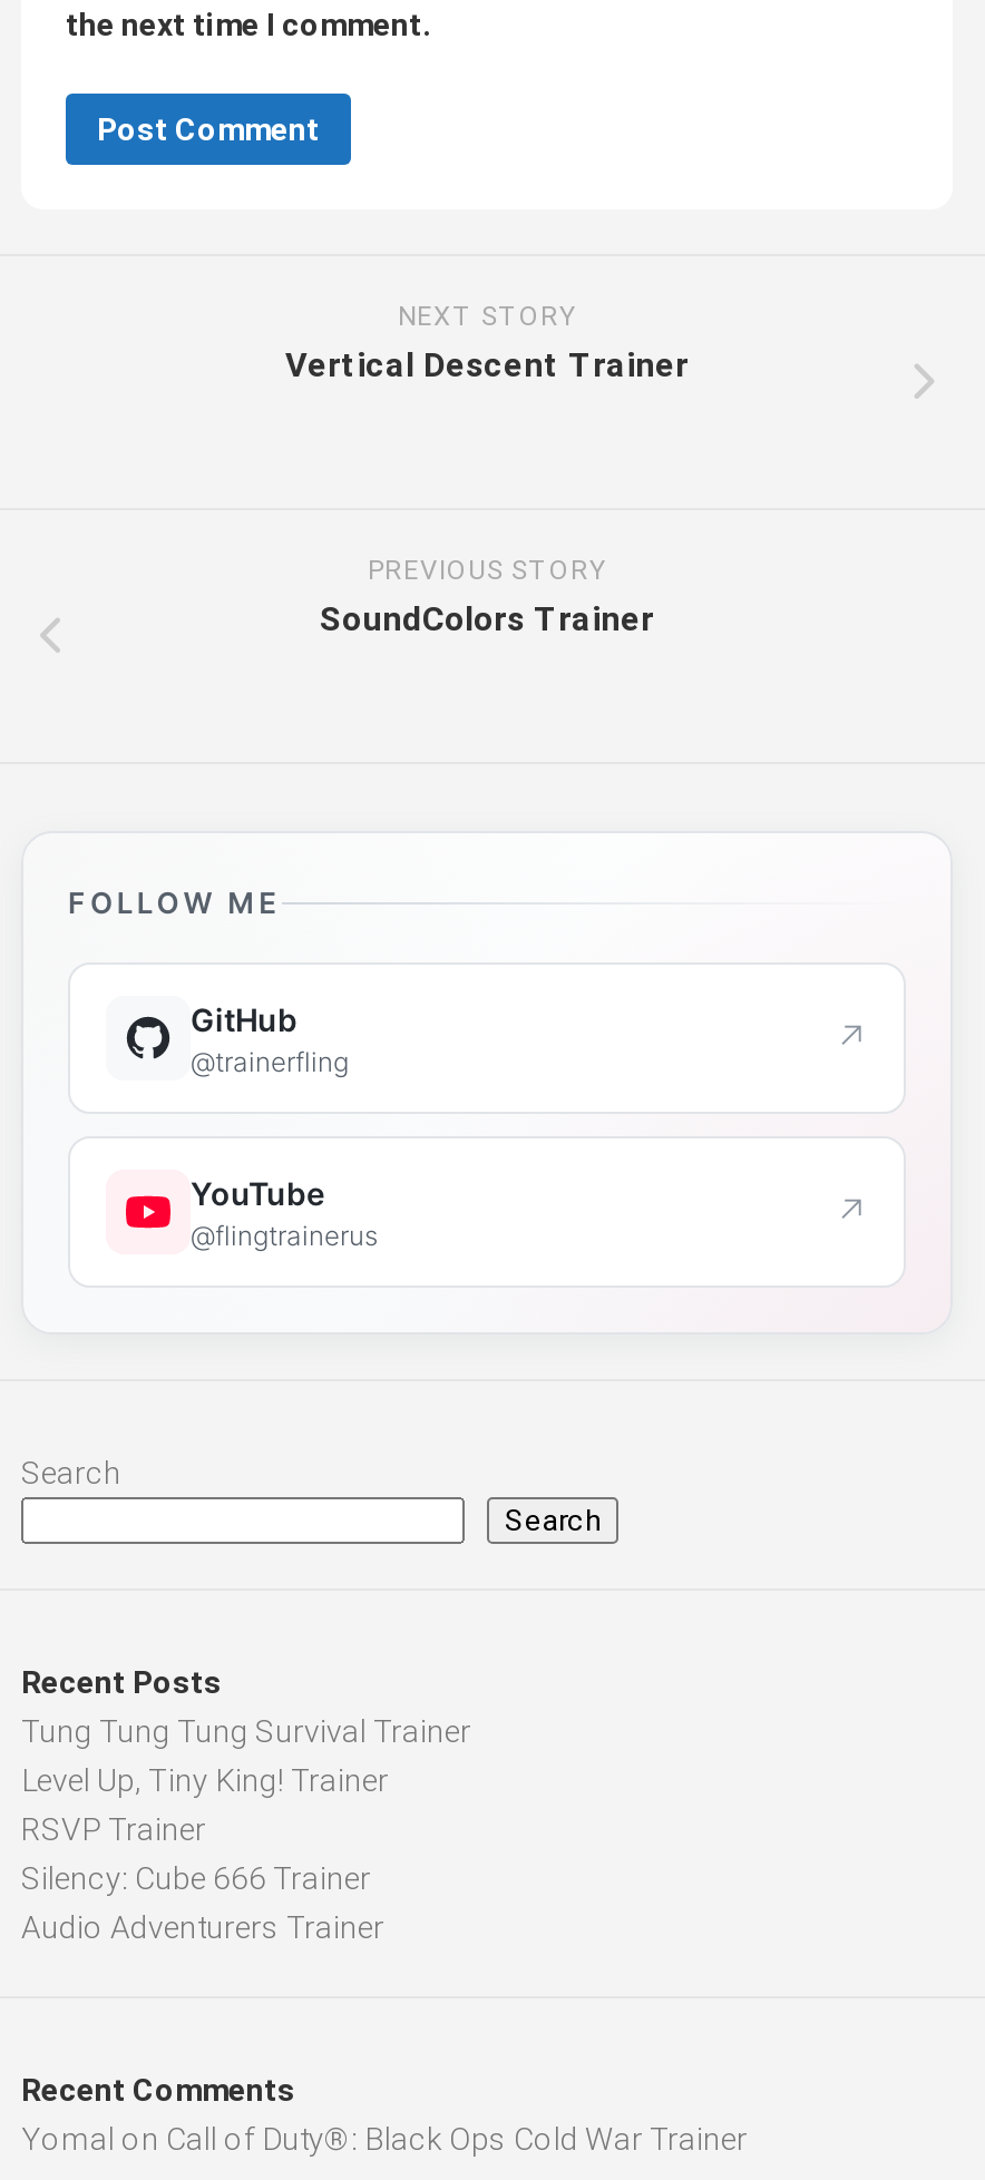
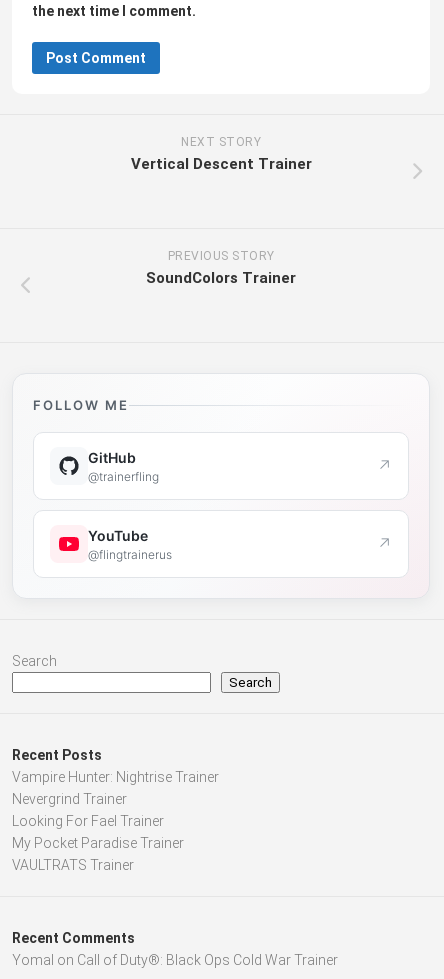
- Tung Tung Tung Survival Trainer
- Level Up, Tiny King! Trainer
- RSVP Trainer
- Silency: Cube 666 Trainer
- Audio Adventurers Trainer
+ Vampire Hunter: Nightrise Trainer
+ Nevergrind Trainer
+ Looking For Fael Trainer
+ My Pocket Paradise Trainer
+ VAULTRATS Trainer
